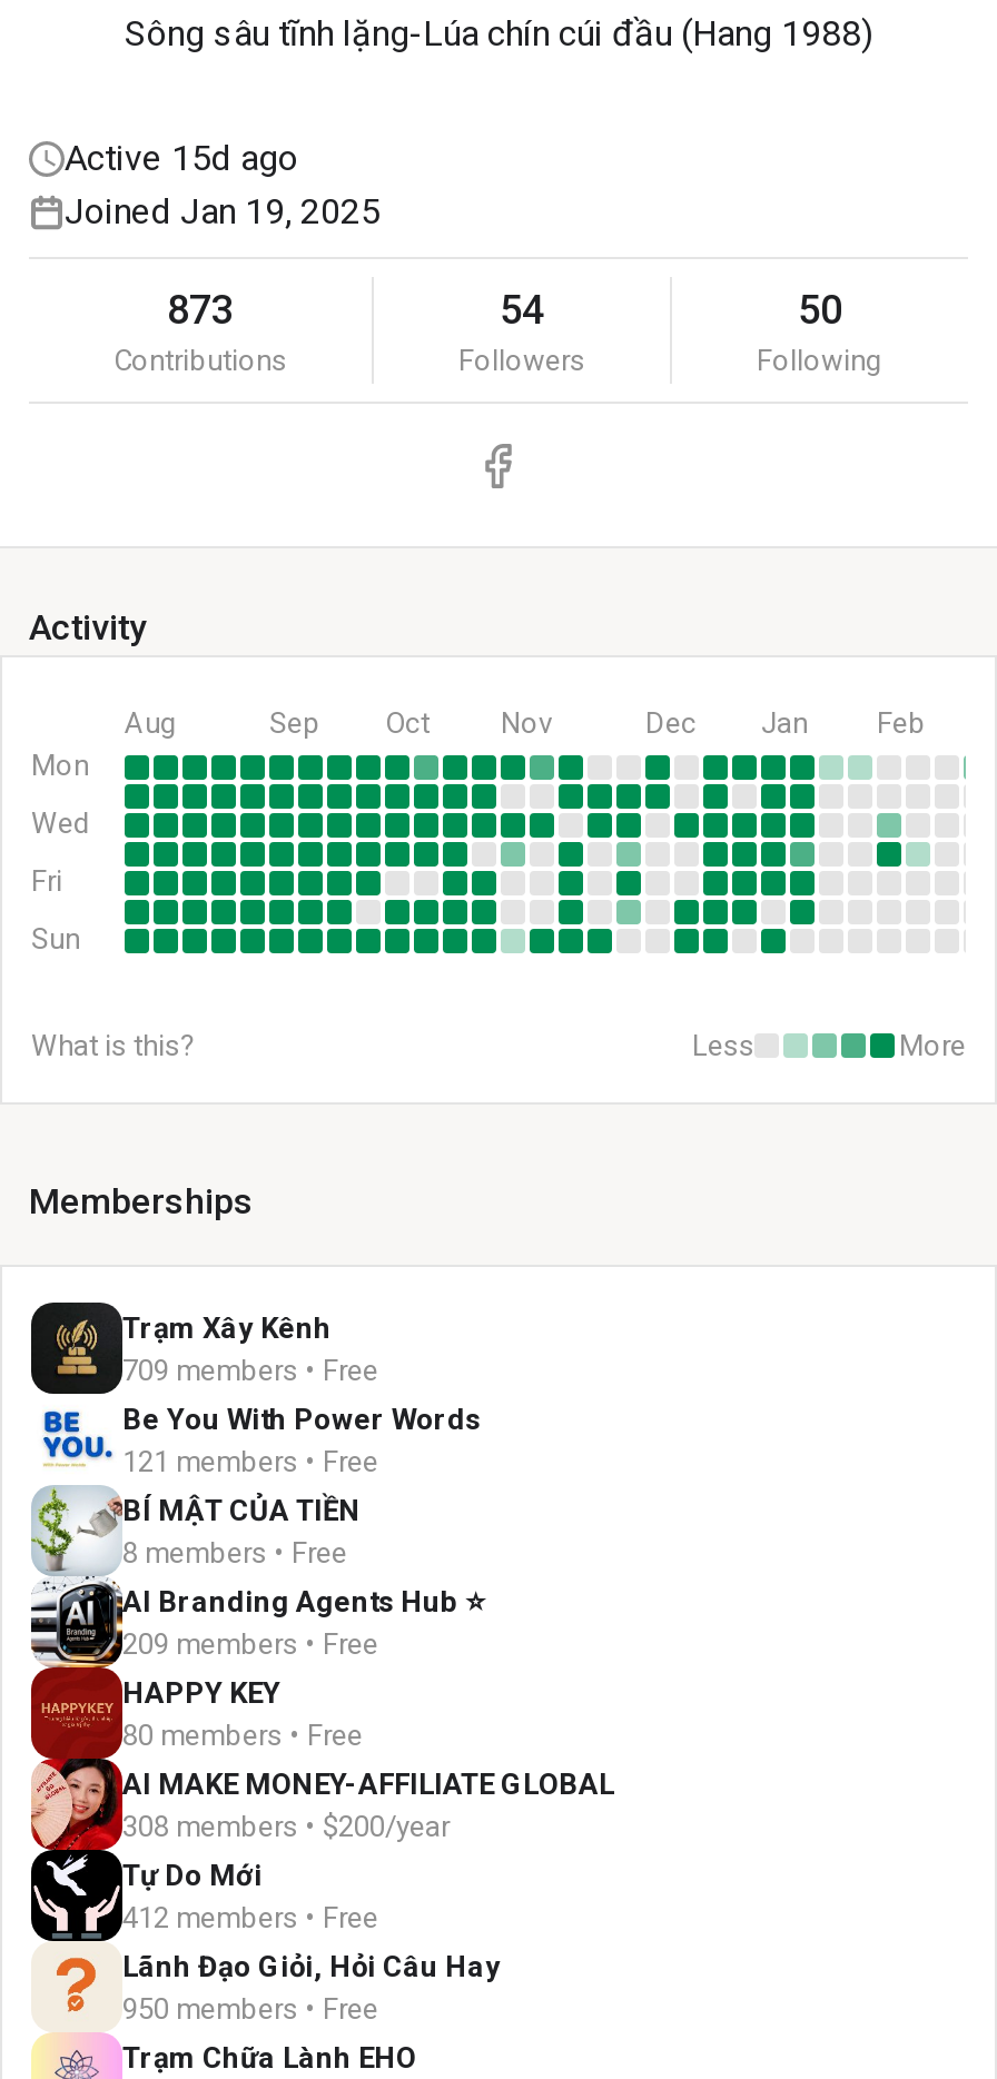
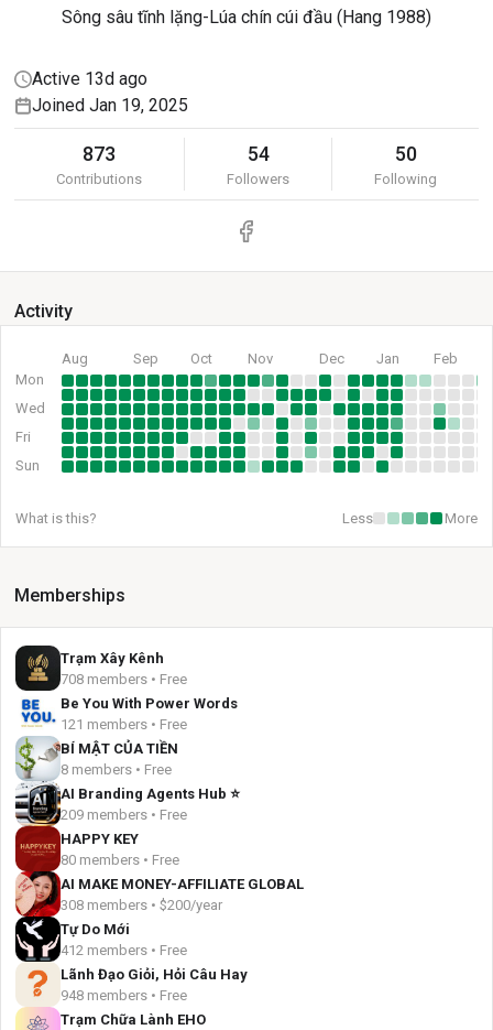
- Active 15d ago
+ Active 13d ago

- 709 members • Free
+ 708 members • Free

- 950 members • Free
+ 948 members • Free
